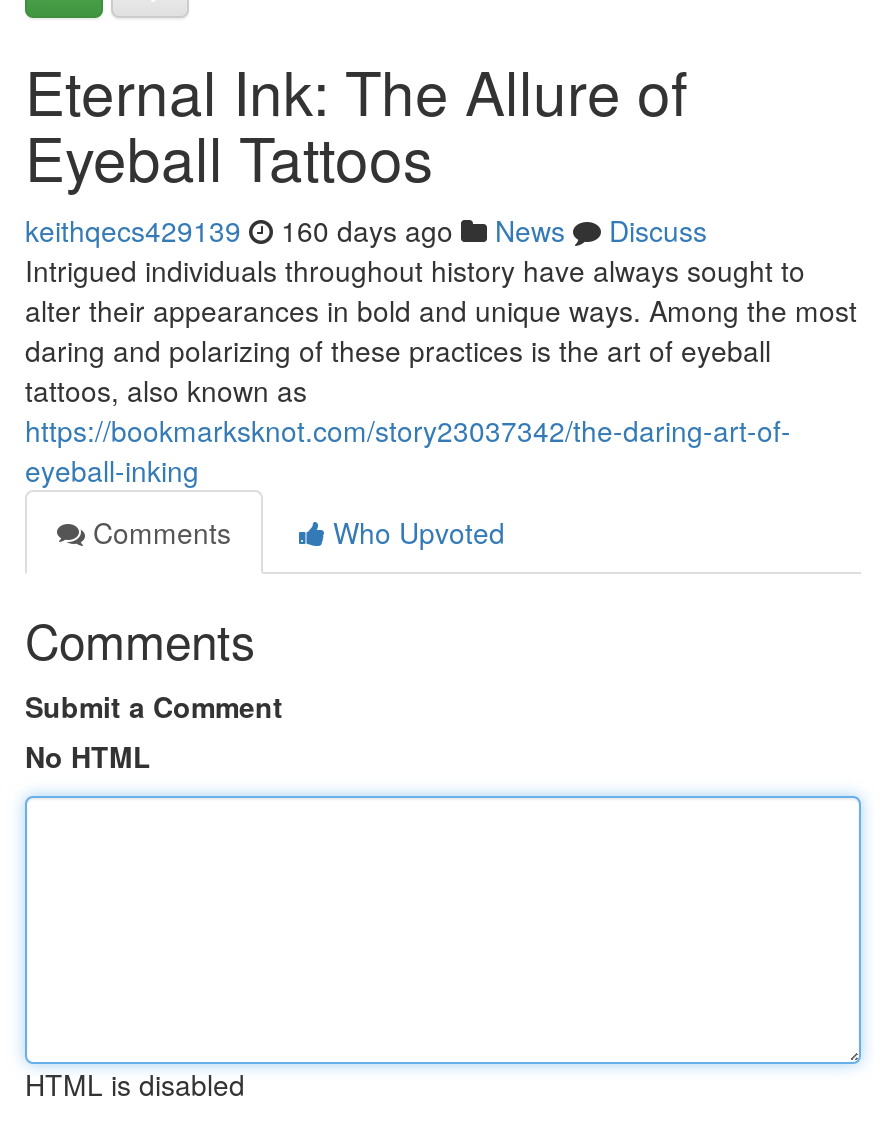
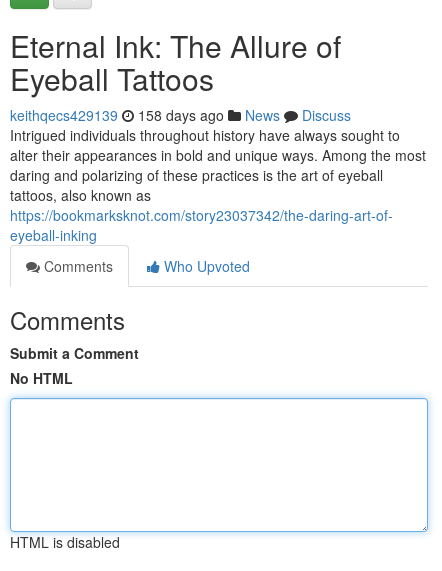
- keithqecs429139 160 days ago News Discuss
+ keithqecs429139 158 days ago News Discuss
